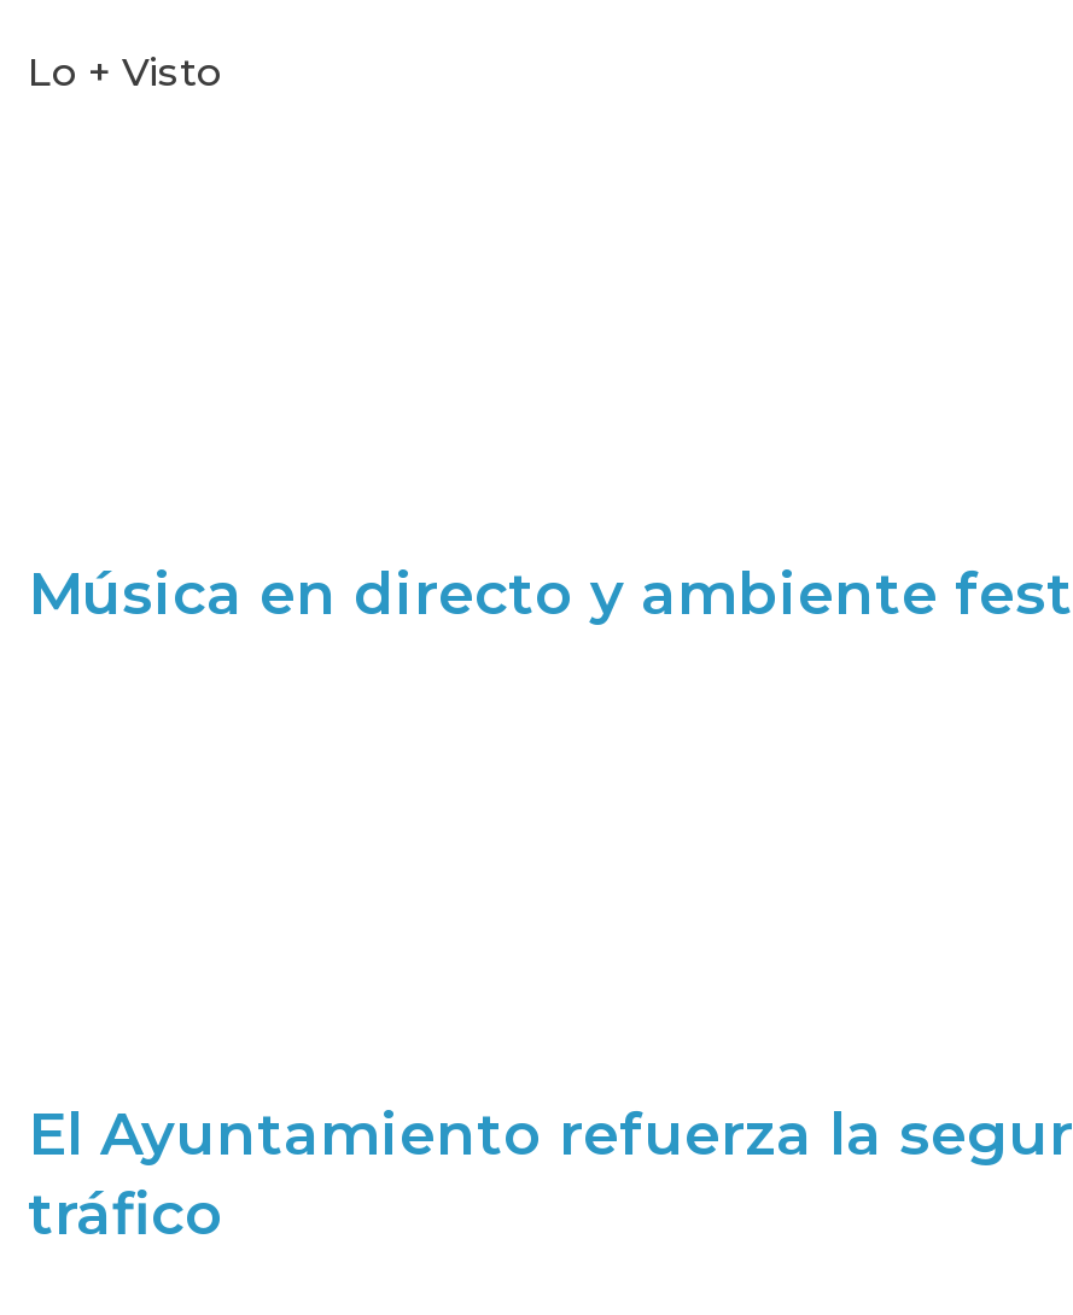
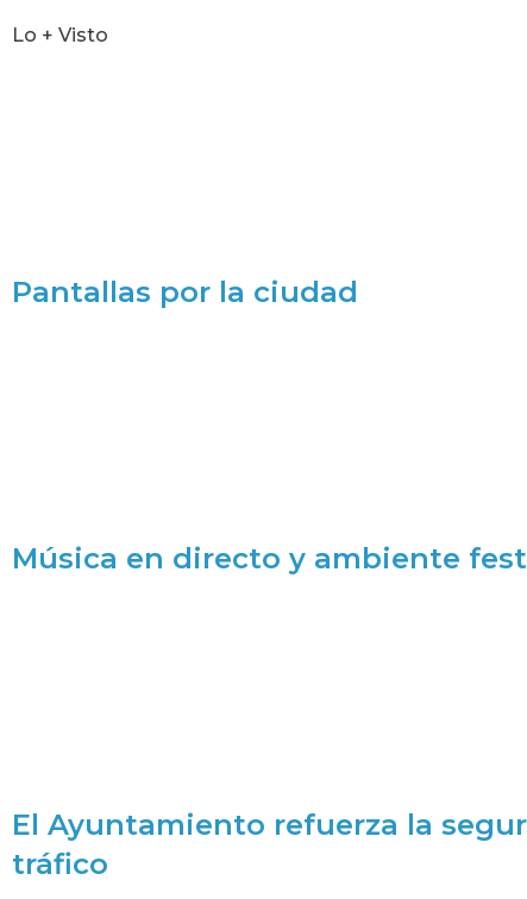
+ Pantallas por la ciudad
